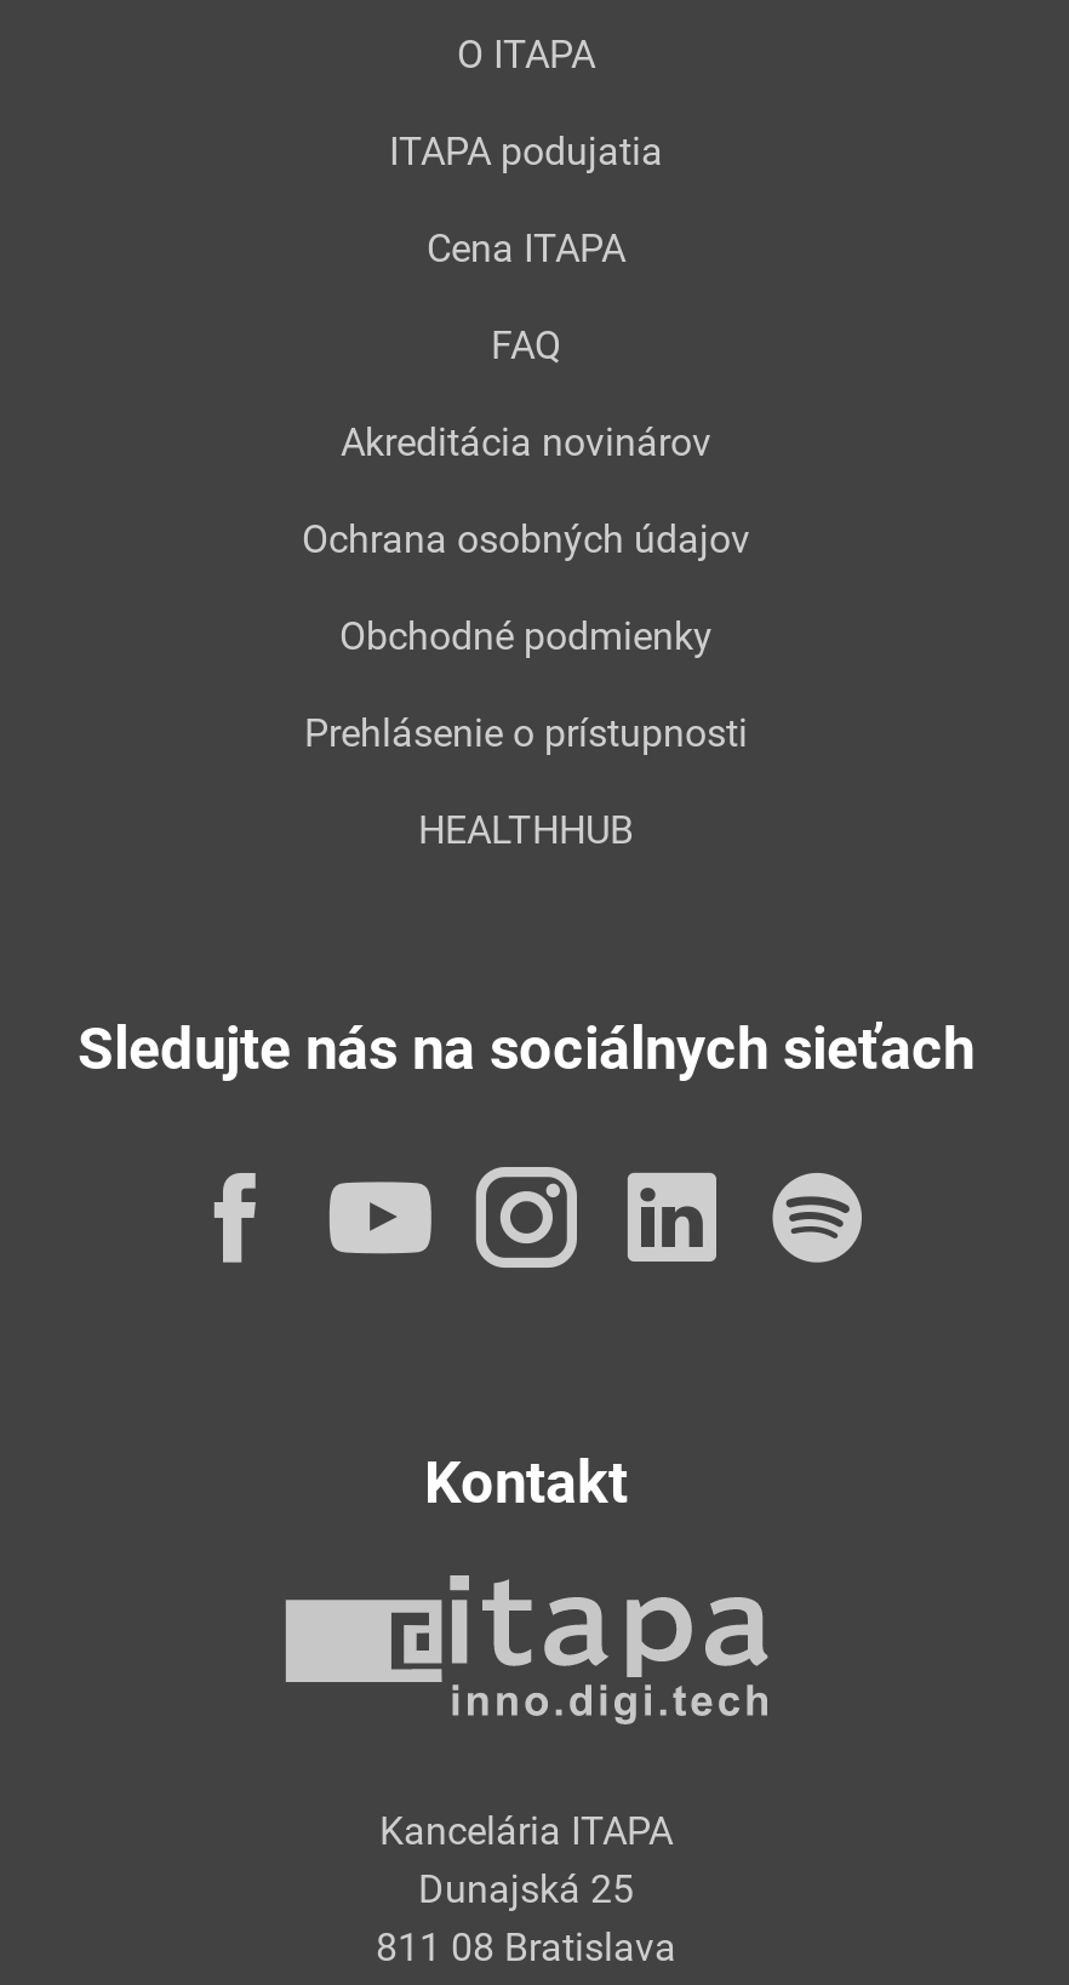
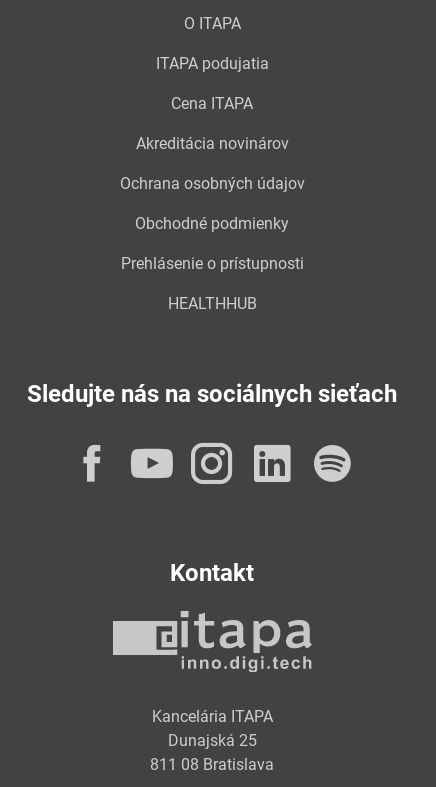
- FAQ
